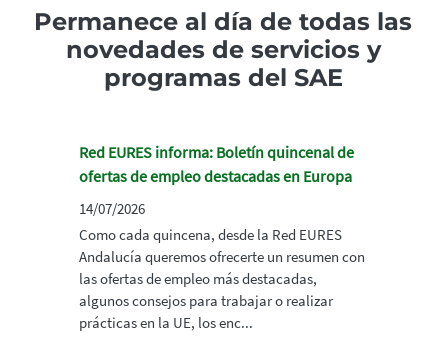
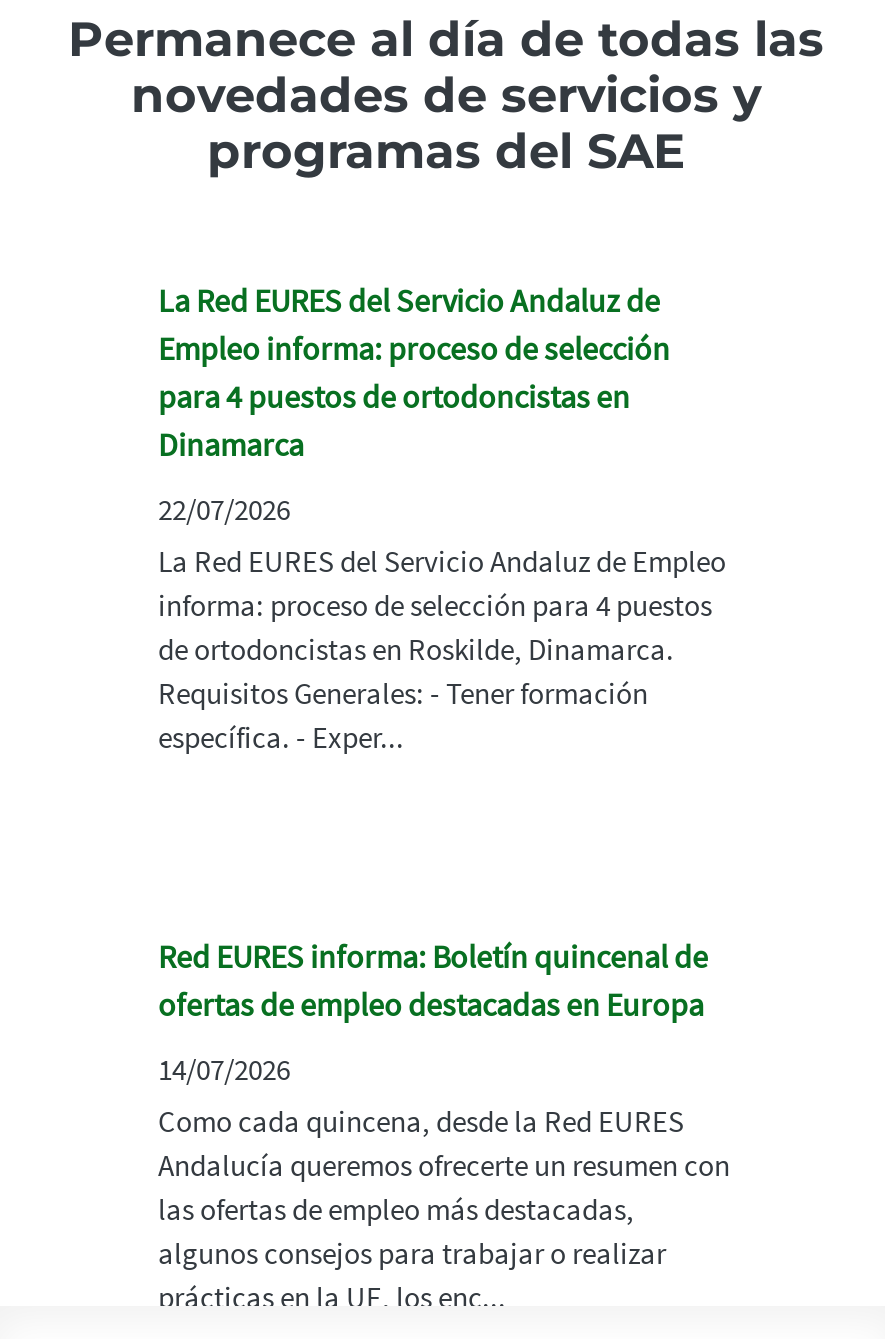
+ La Red EURES del Servicio Andaluz de
+ Empleo informa: proceso de selección
+ para 4 puestos de ortodoncistas en
+ Dinamarca
+ 22/07/2026
+ La Red EURES del Servicio Andaluz de Empleo
+ informa: proceso de selección para 4 puestos
+ de ortodoncistas en Roskilde, Dinamarca.
+ Requisitos Generales: - Tener formación
+ específica. - Exper...
